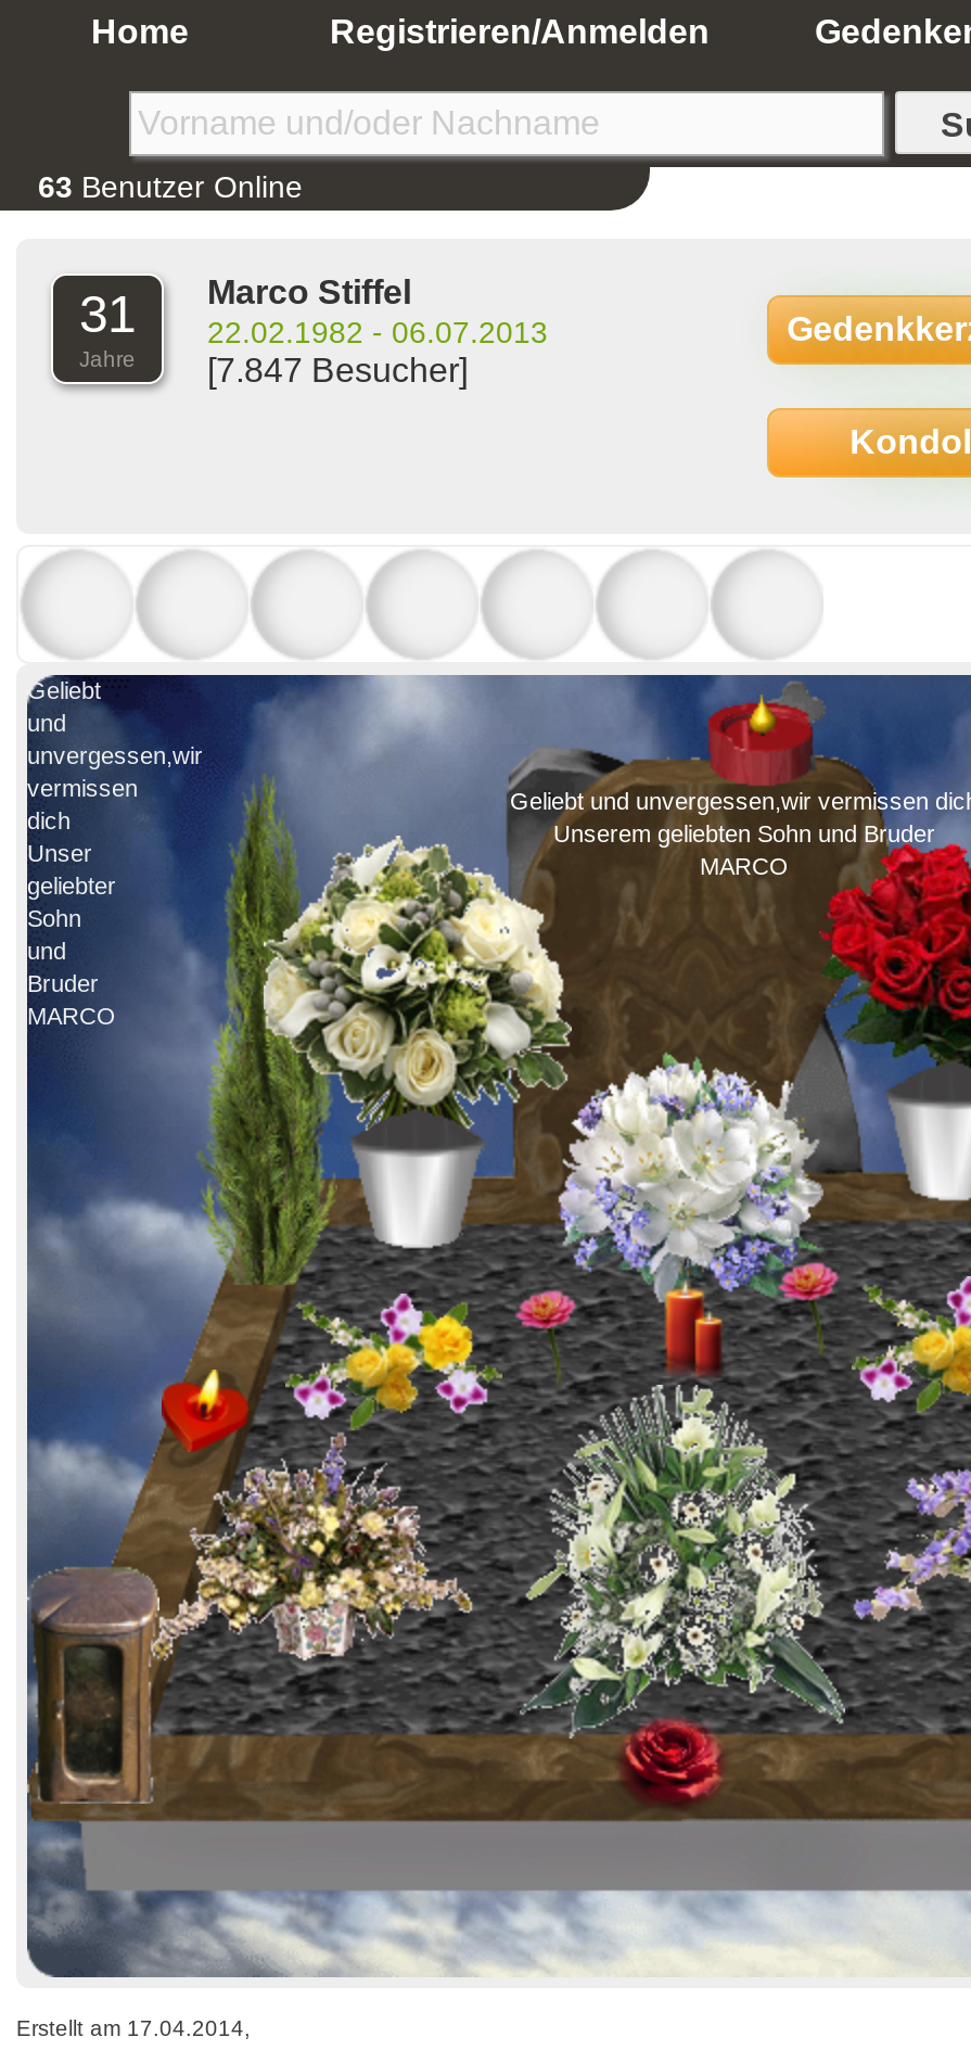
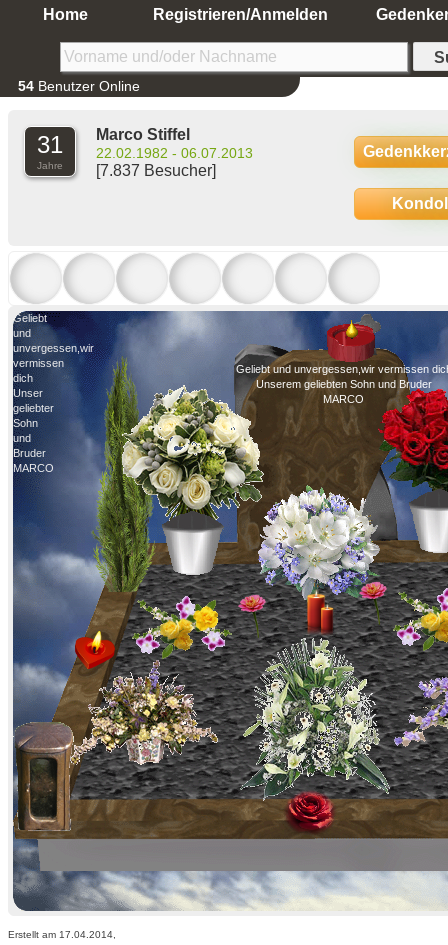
- 63 Benutzer Online
+ 54 Benutzer Online

- [7.847 Besucher]
+ [7.837 Besucher]
